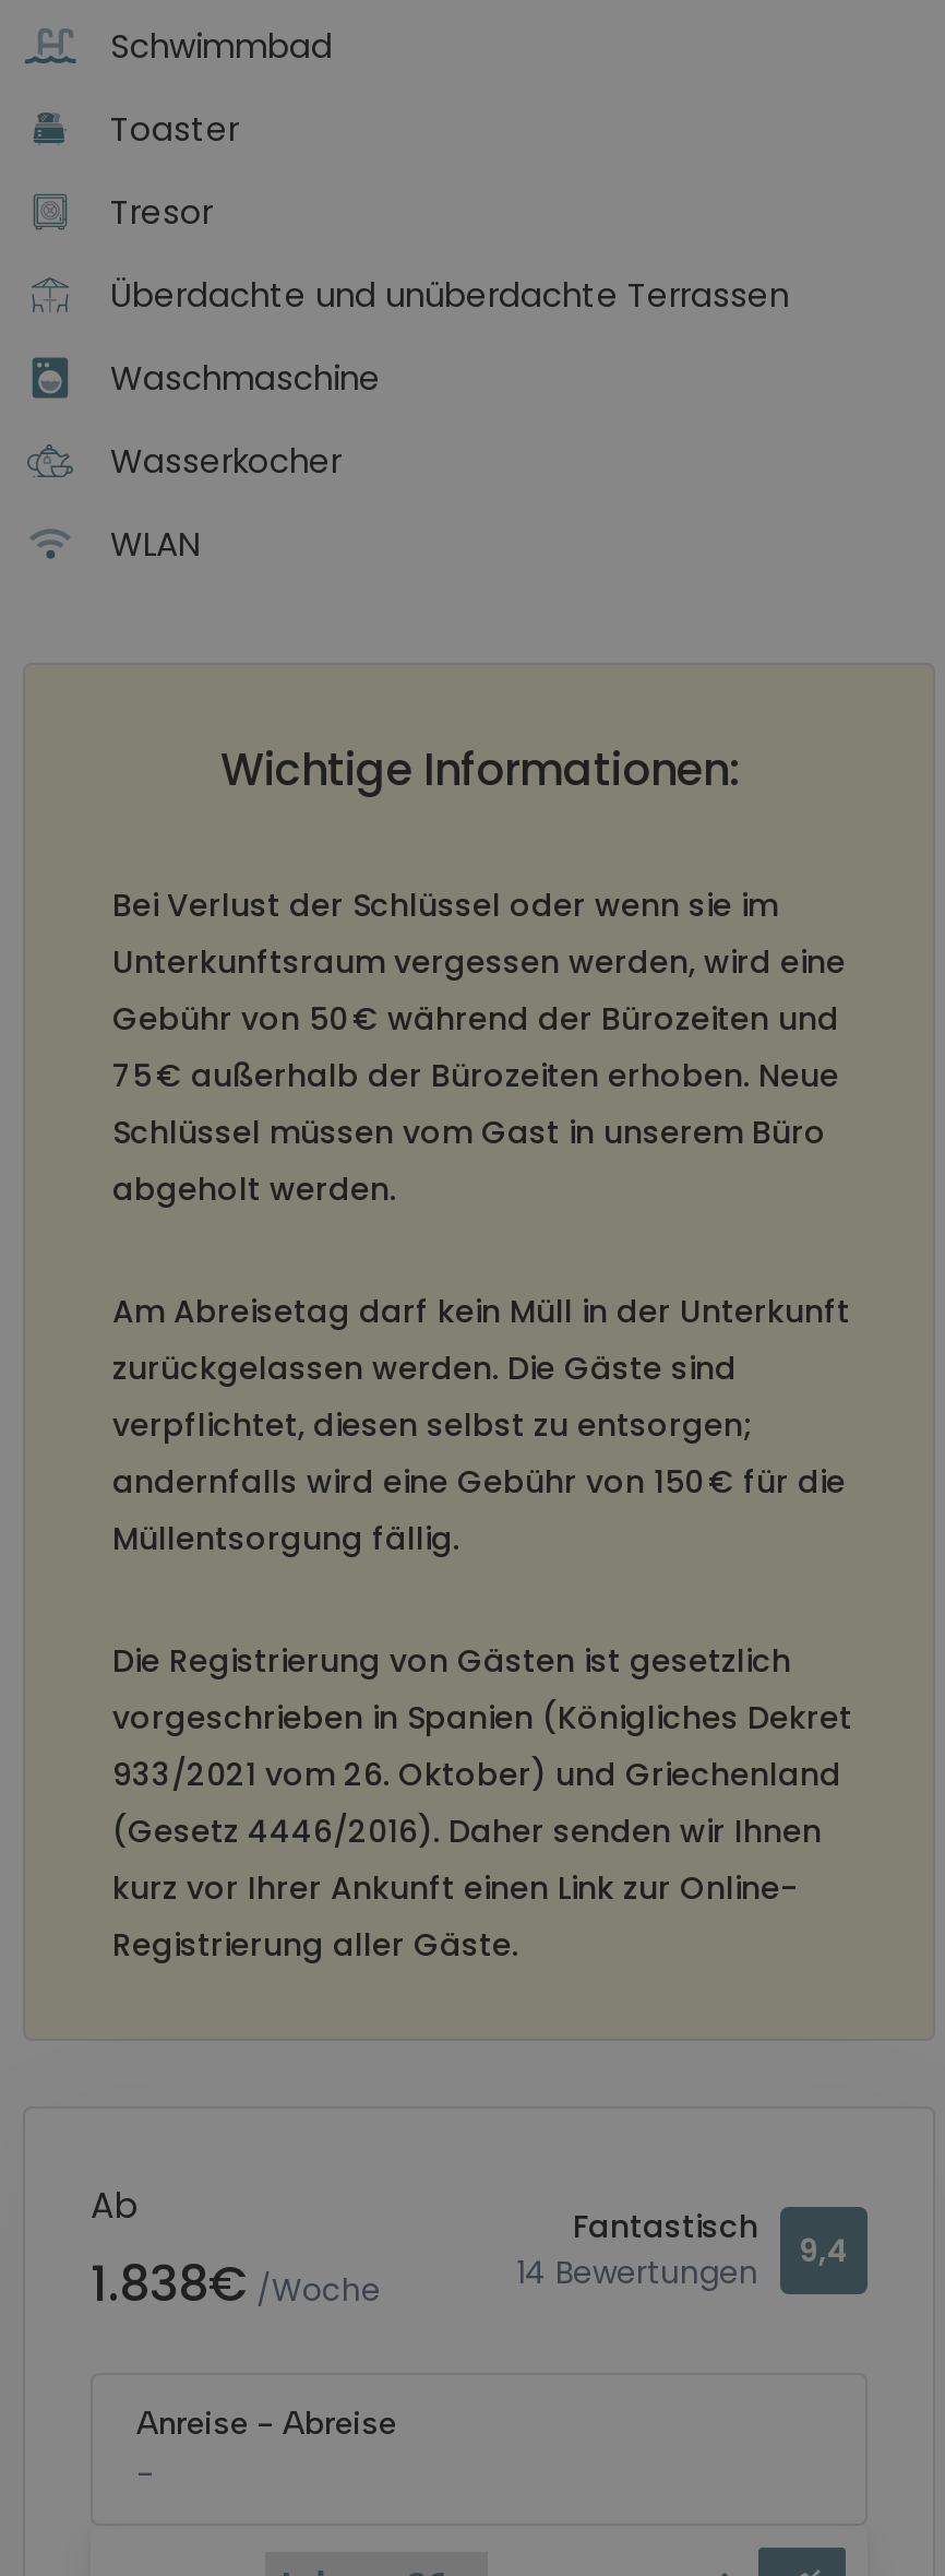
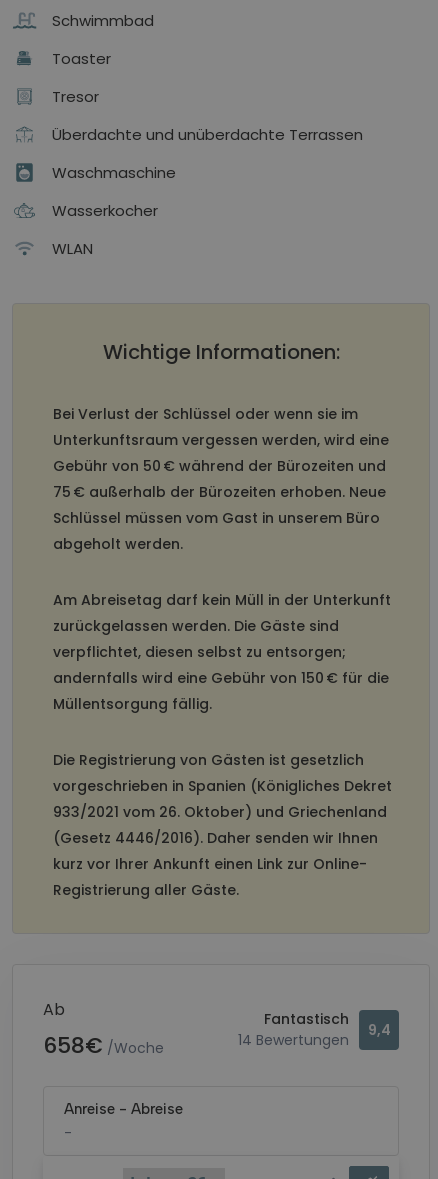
- 1.838€ /Woche
+ 658€ /Woche
